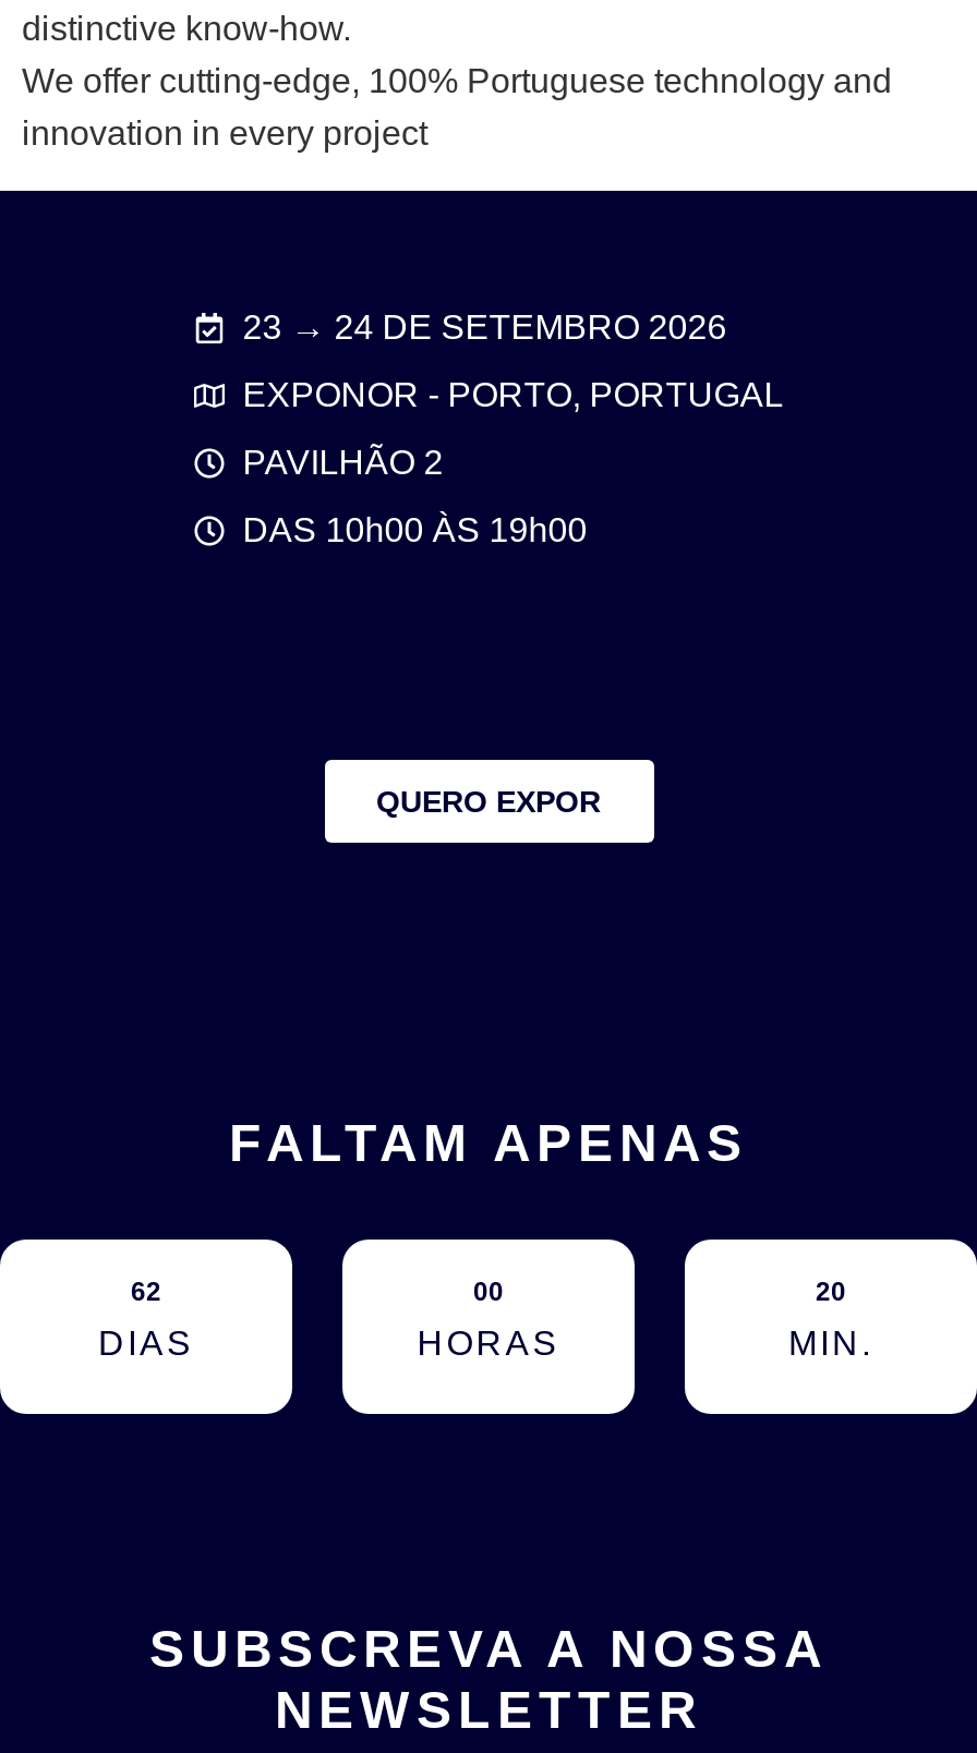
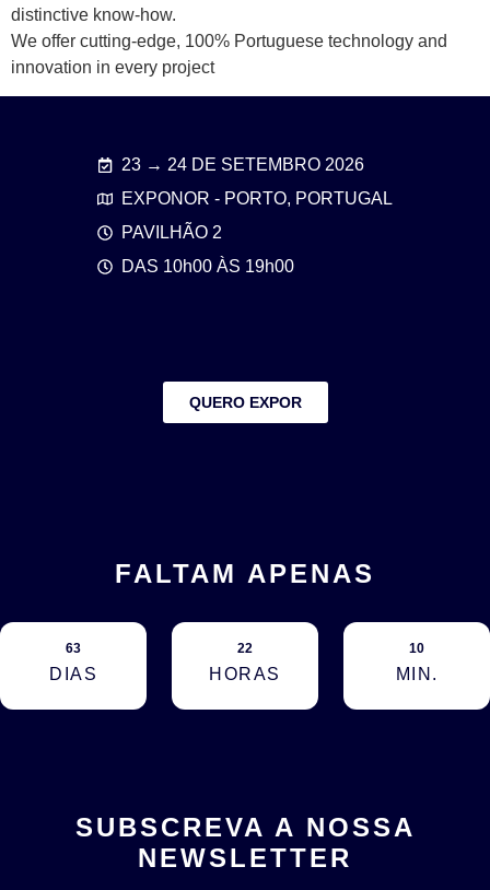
- 62
+ 63

- 00
+ 22

- 20
+ 10
